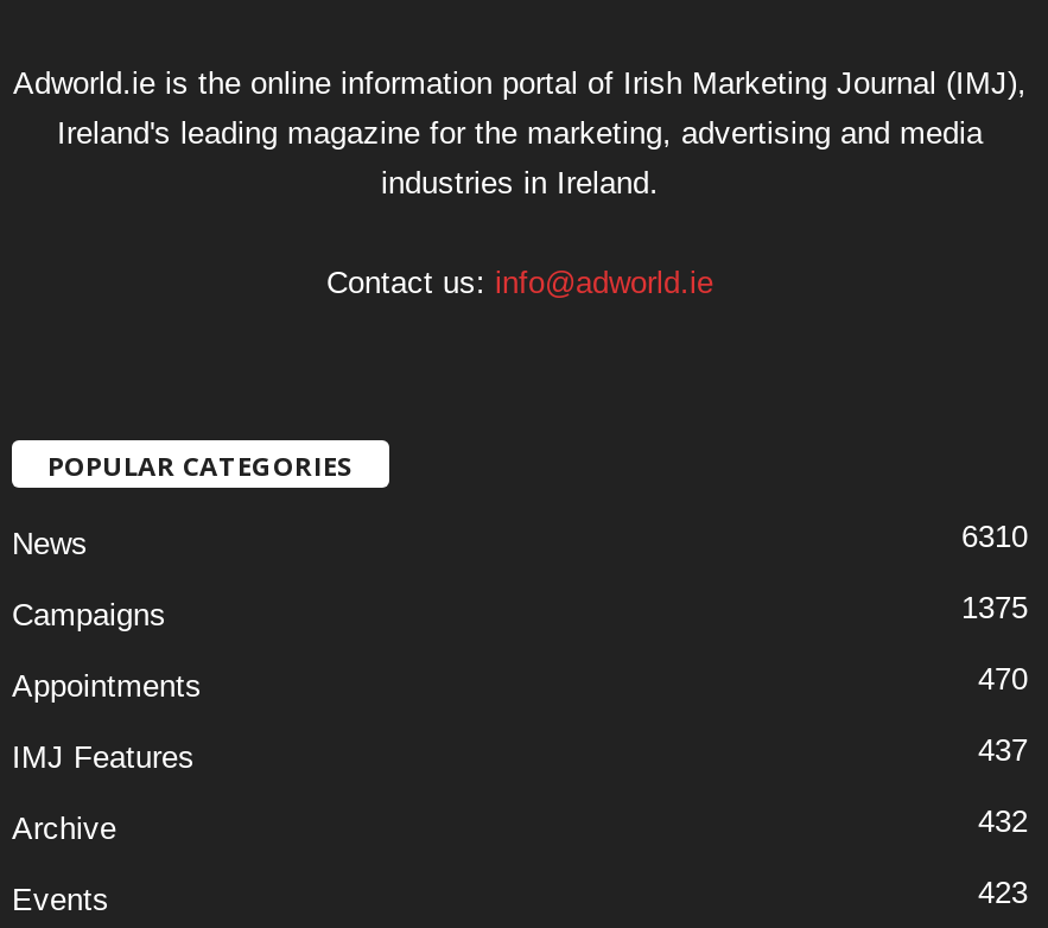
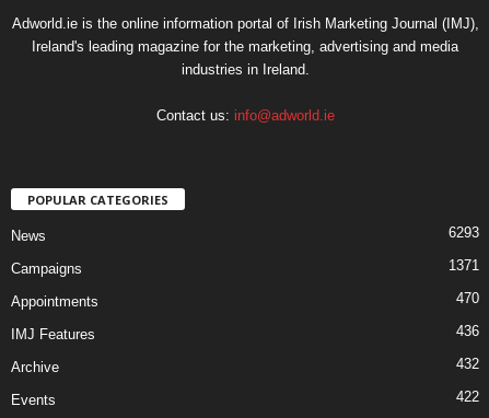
- 6310
+ 6293

- 1375
+ 1371

- 437
+ 436

- 423
+ 422
